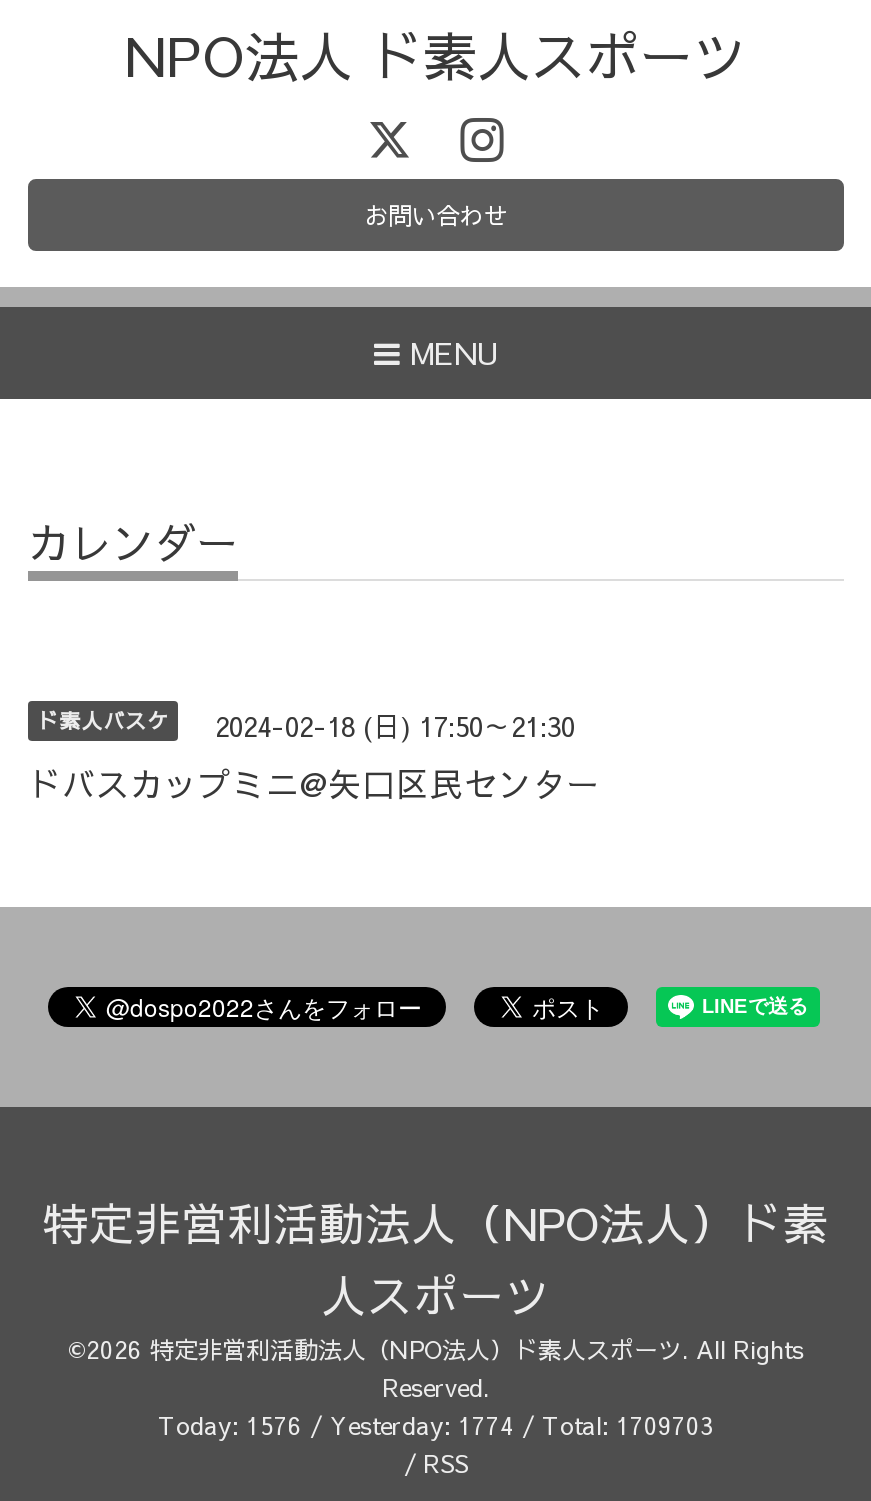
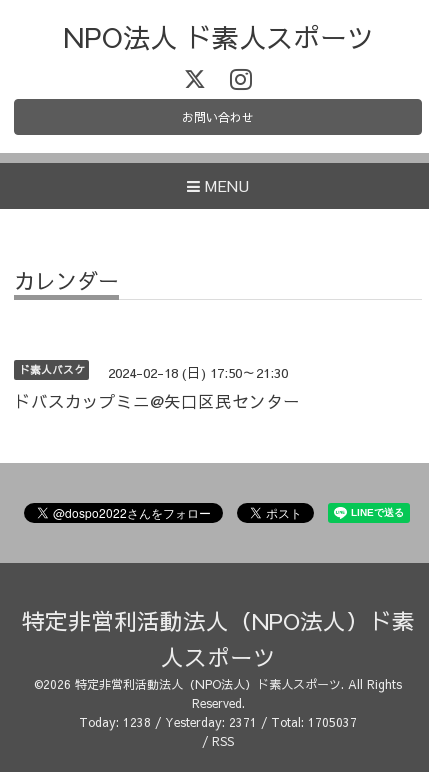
- Today: 1576 / Yesterday: 1774 / Total: 1709703
+ Today: 1238 / Yesterday: 2371 / Total: 1705037
